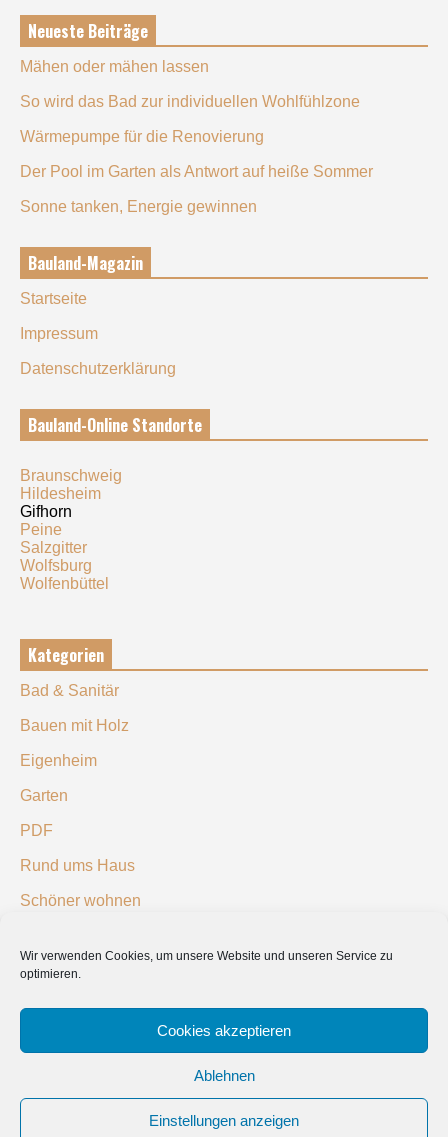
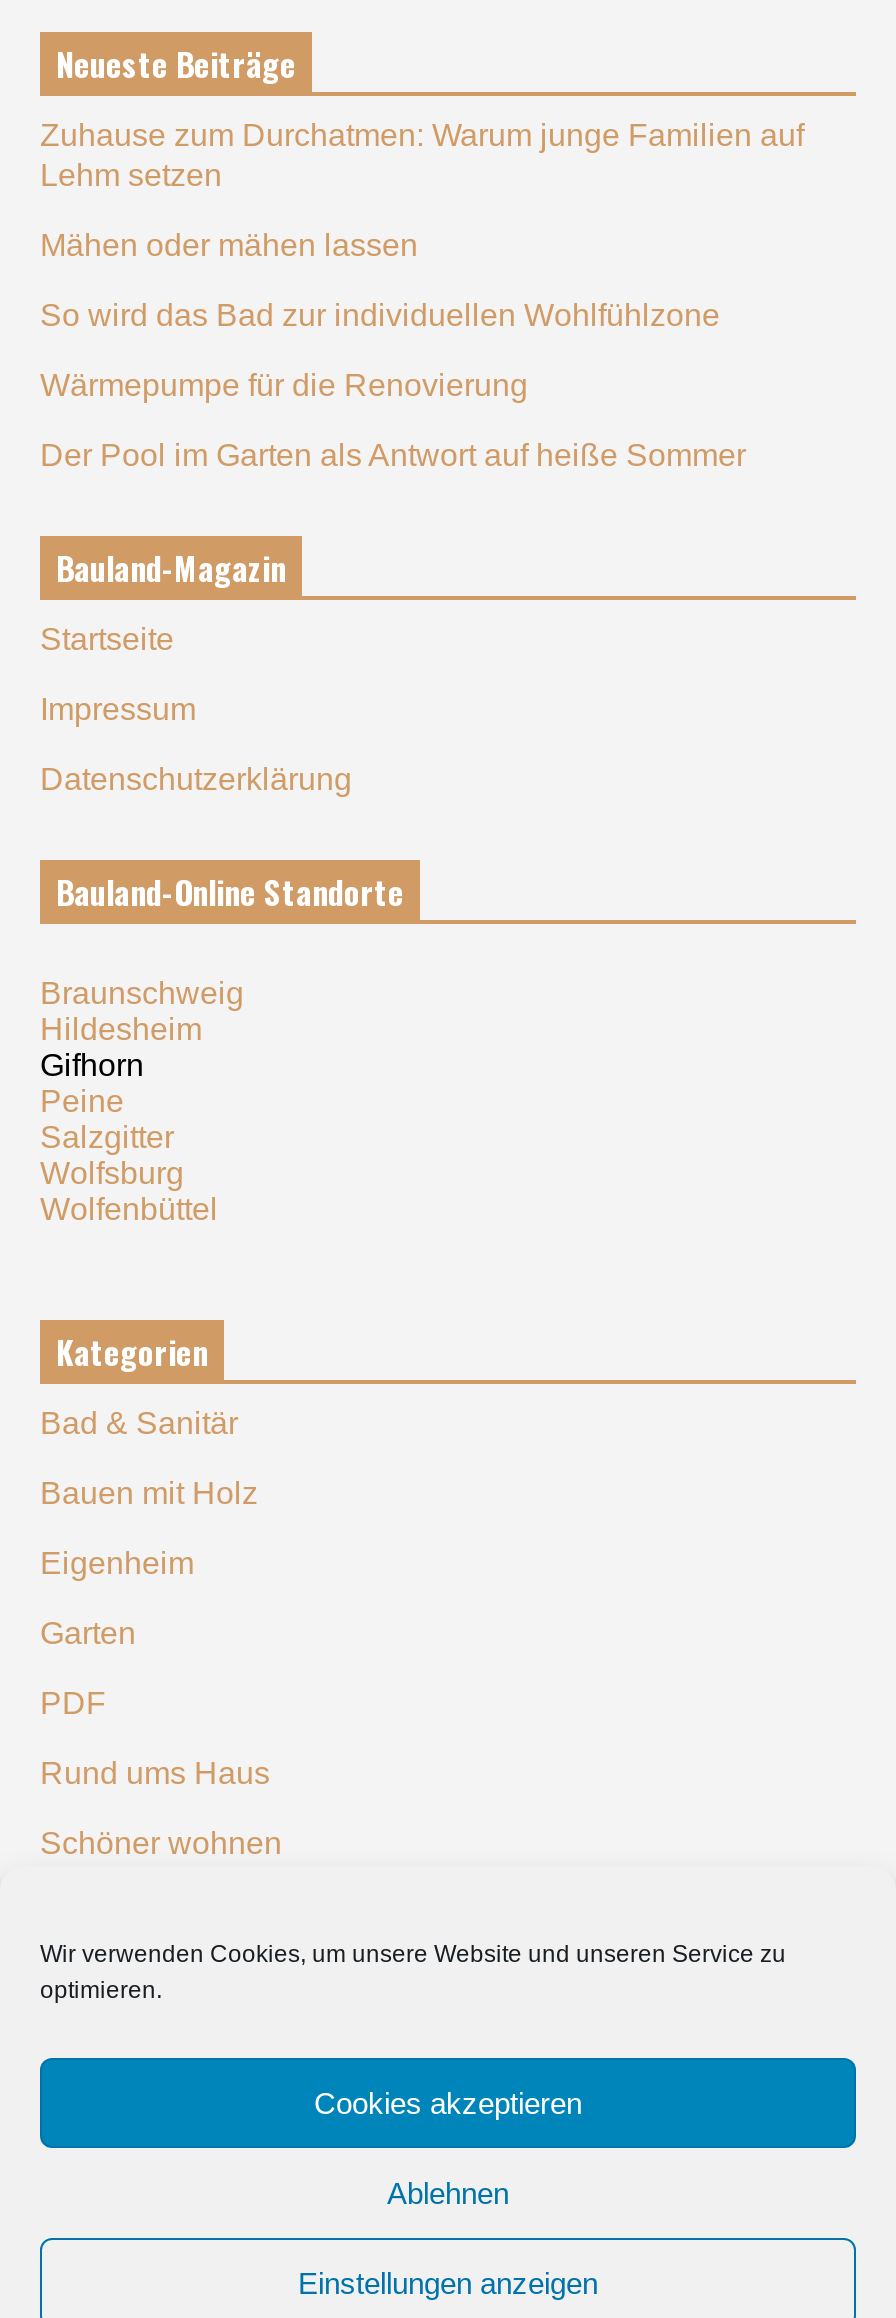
+ Zuhause zum Durchatmen: Warum junge Familien auf
+ Lehm setzen

moved down: Mähen oder mähen lassen | So wird das Bad zur individuellen Wohlfühlzone | Wärmepumpe für die Renovierung | Der Pool im Garten als Antwort auf heiße Sommer

- Sonne tanken, Energie gewinnen
